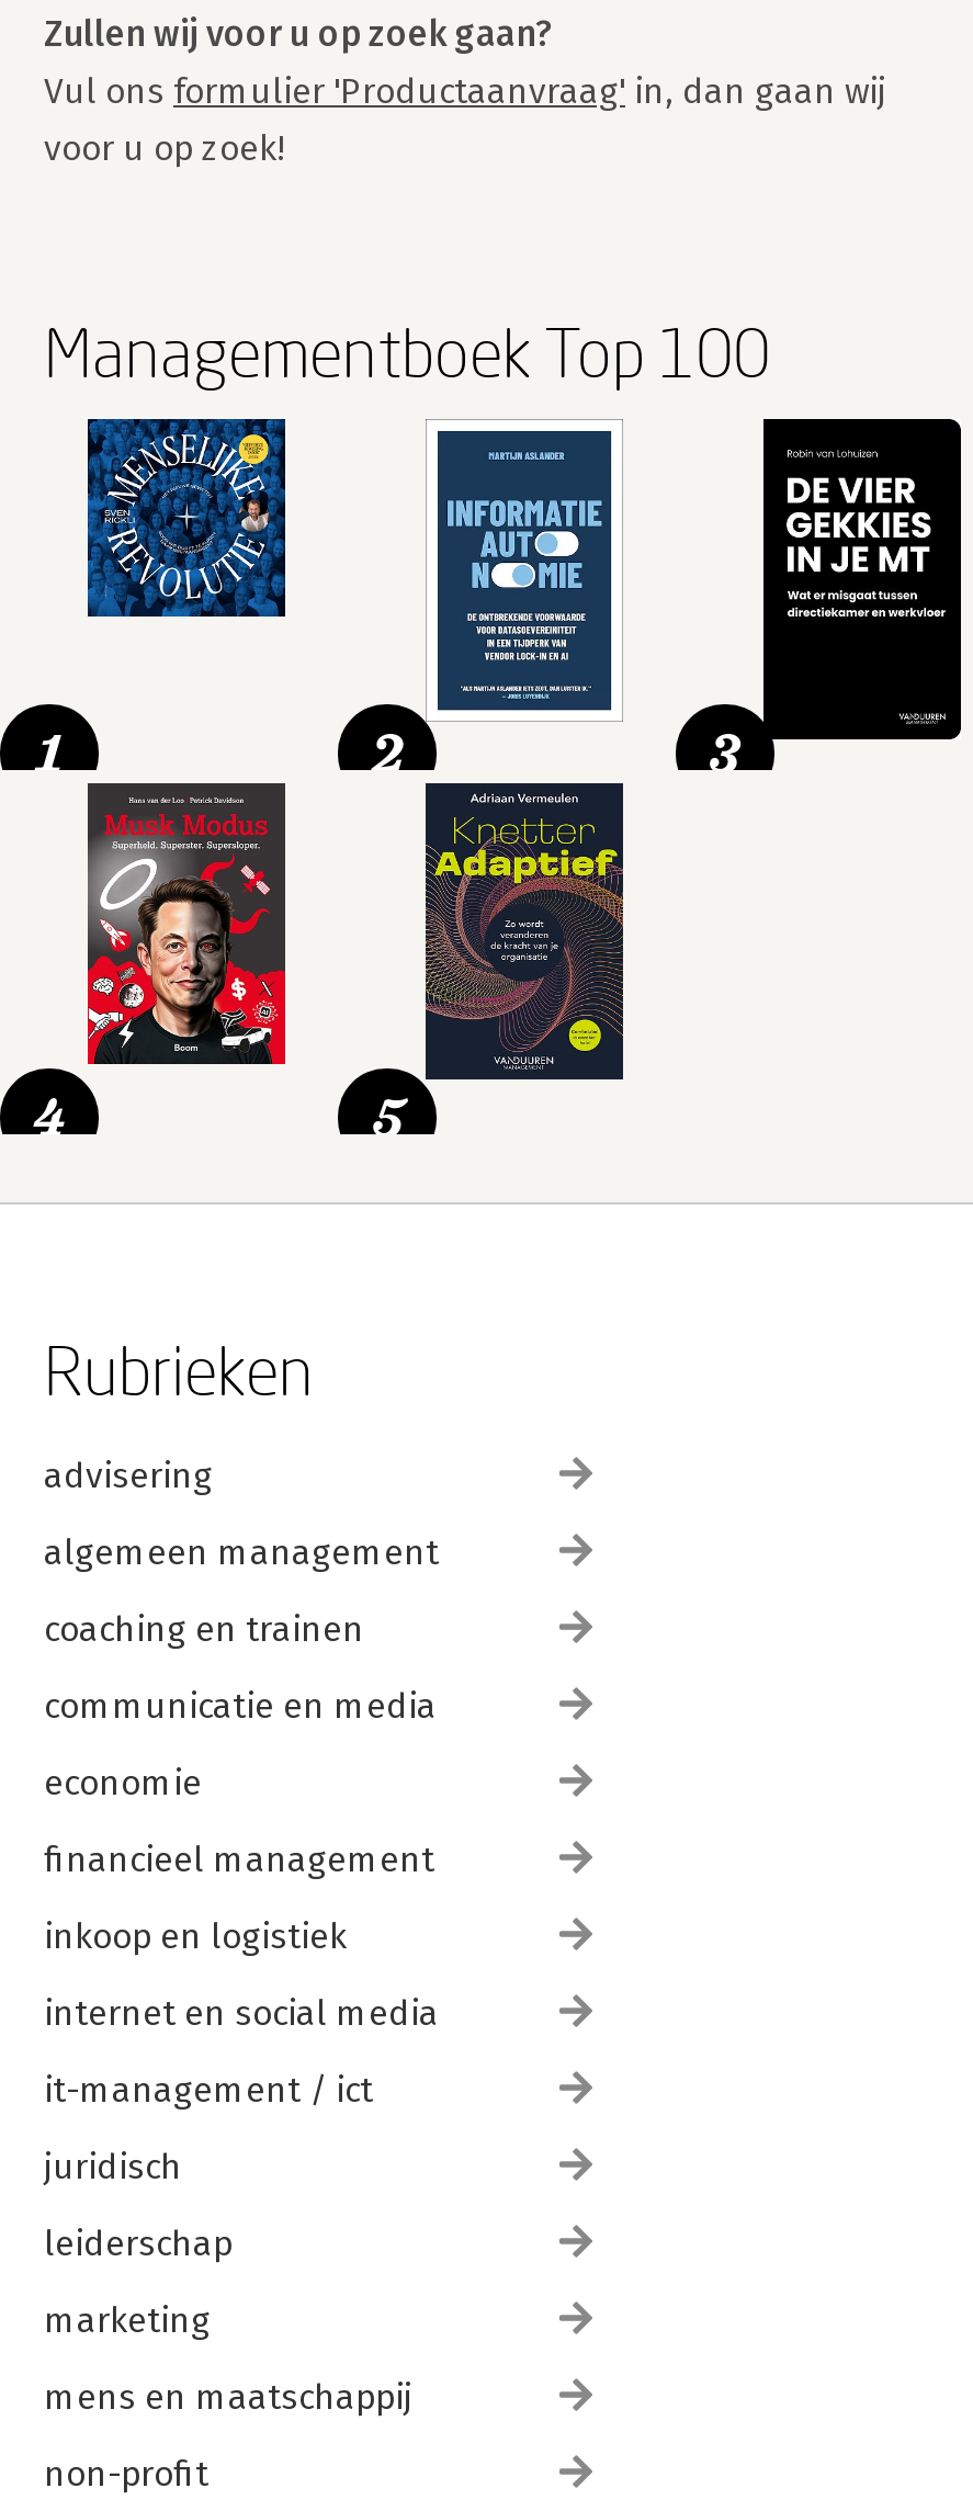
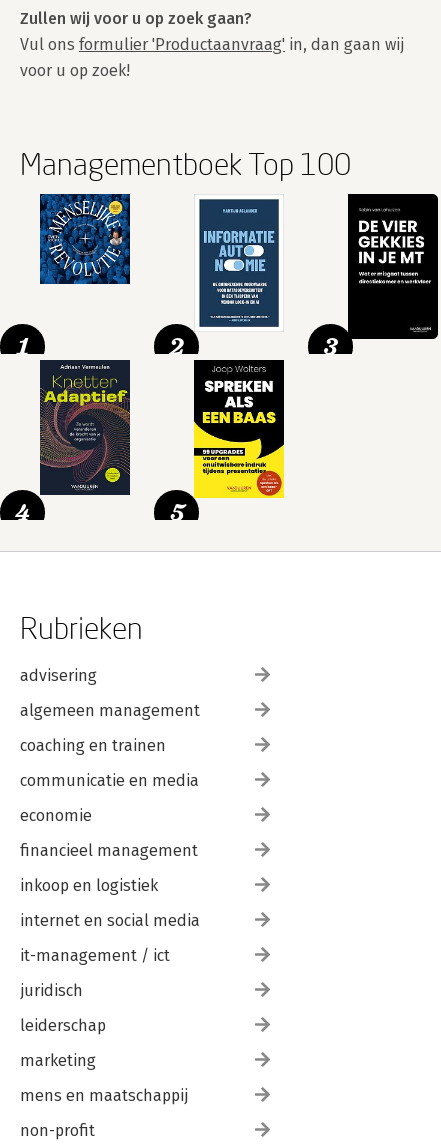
- [image]
+ [image]

- [image]
+ [image]
